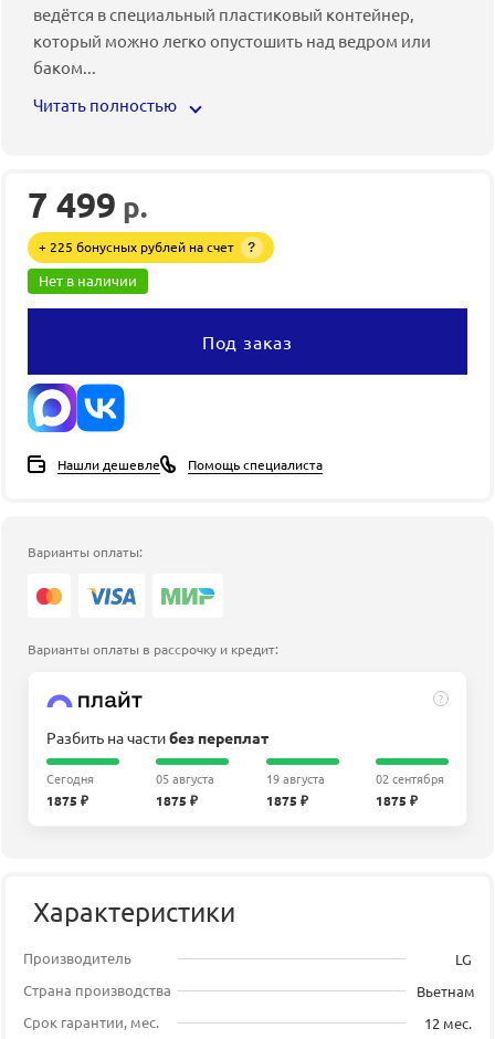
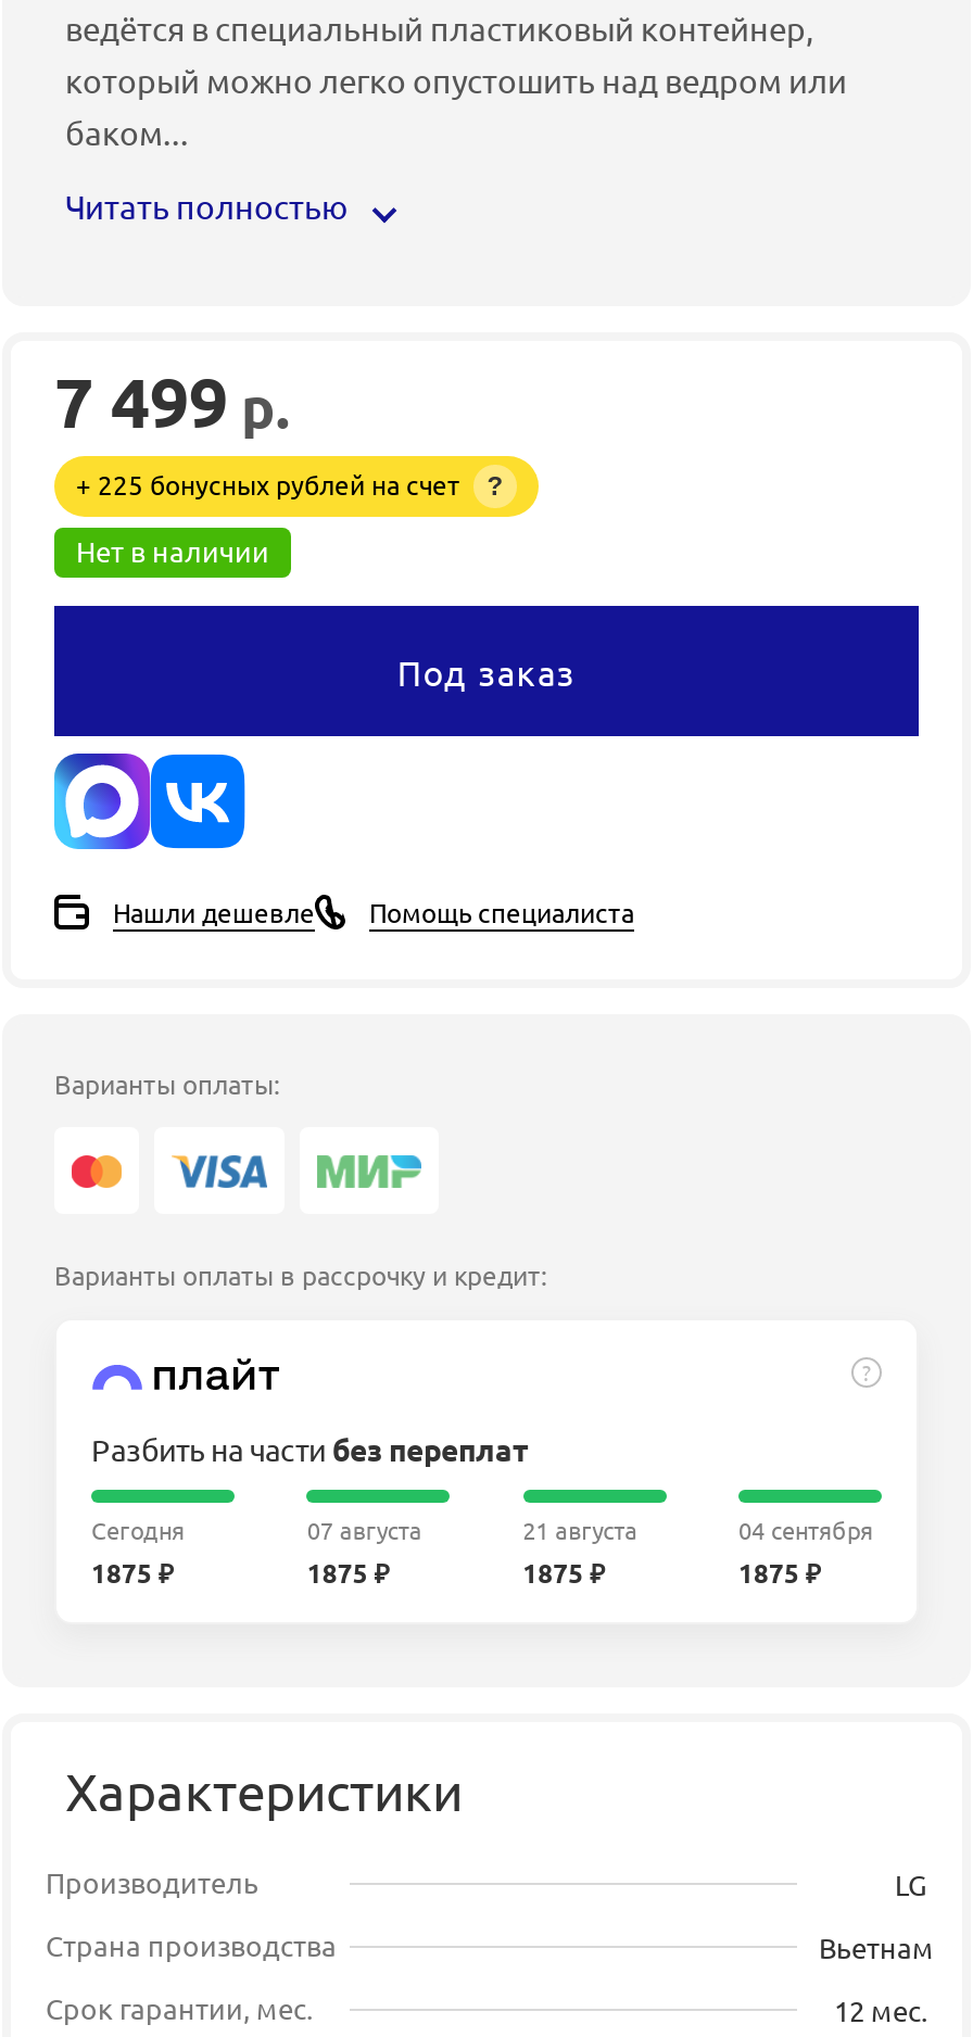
- 05 августа
+ 07 августа

- 19 августа
+ 21 августа

- 02 сентября
+ 04 сентября
